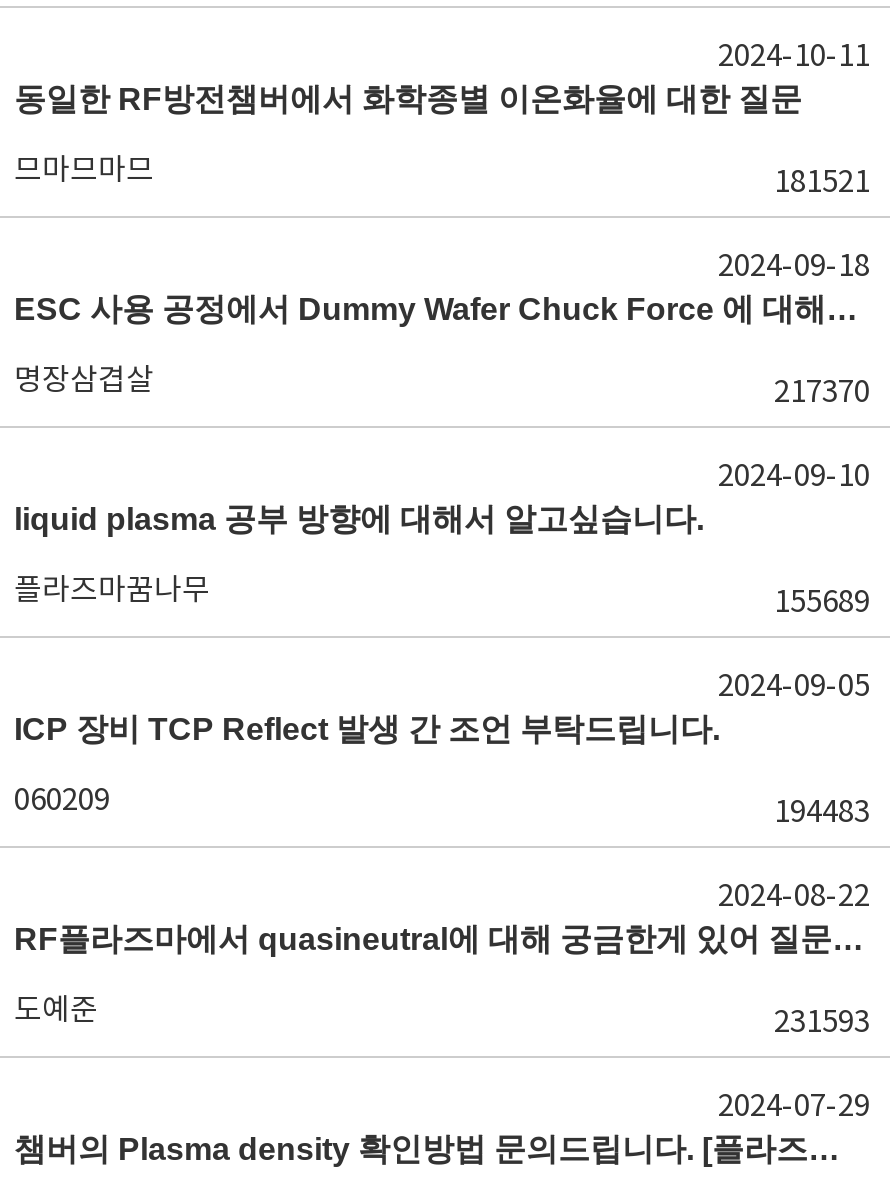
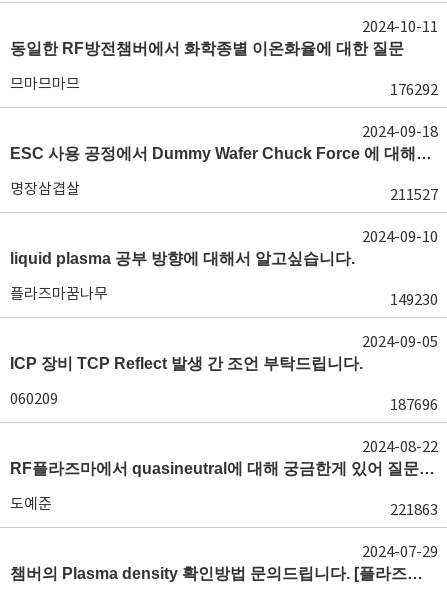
- 181521
+ 176292

- 217370
+ 211527

- 155689
+ 149230

- 194483
+ 187696

- 231593
+ 221863
